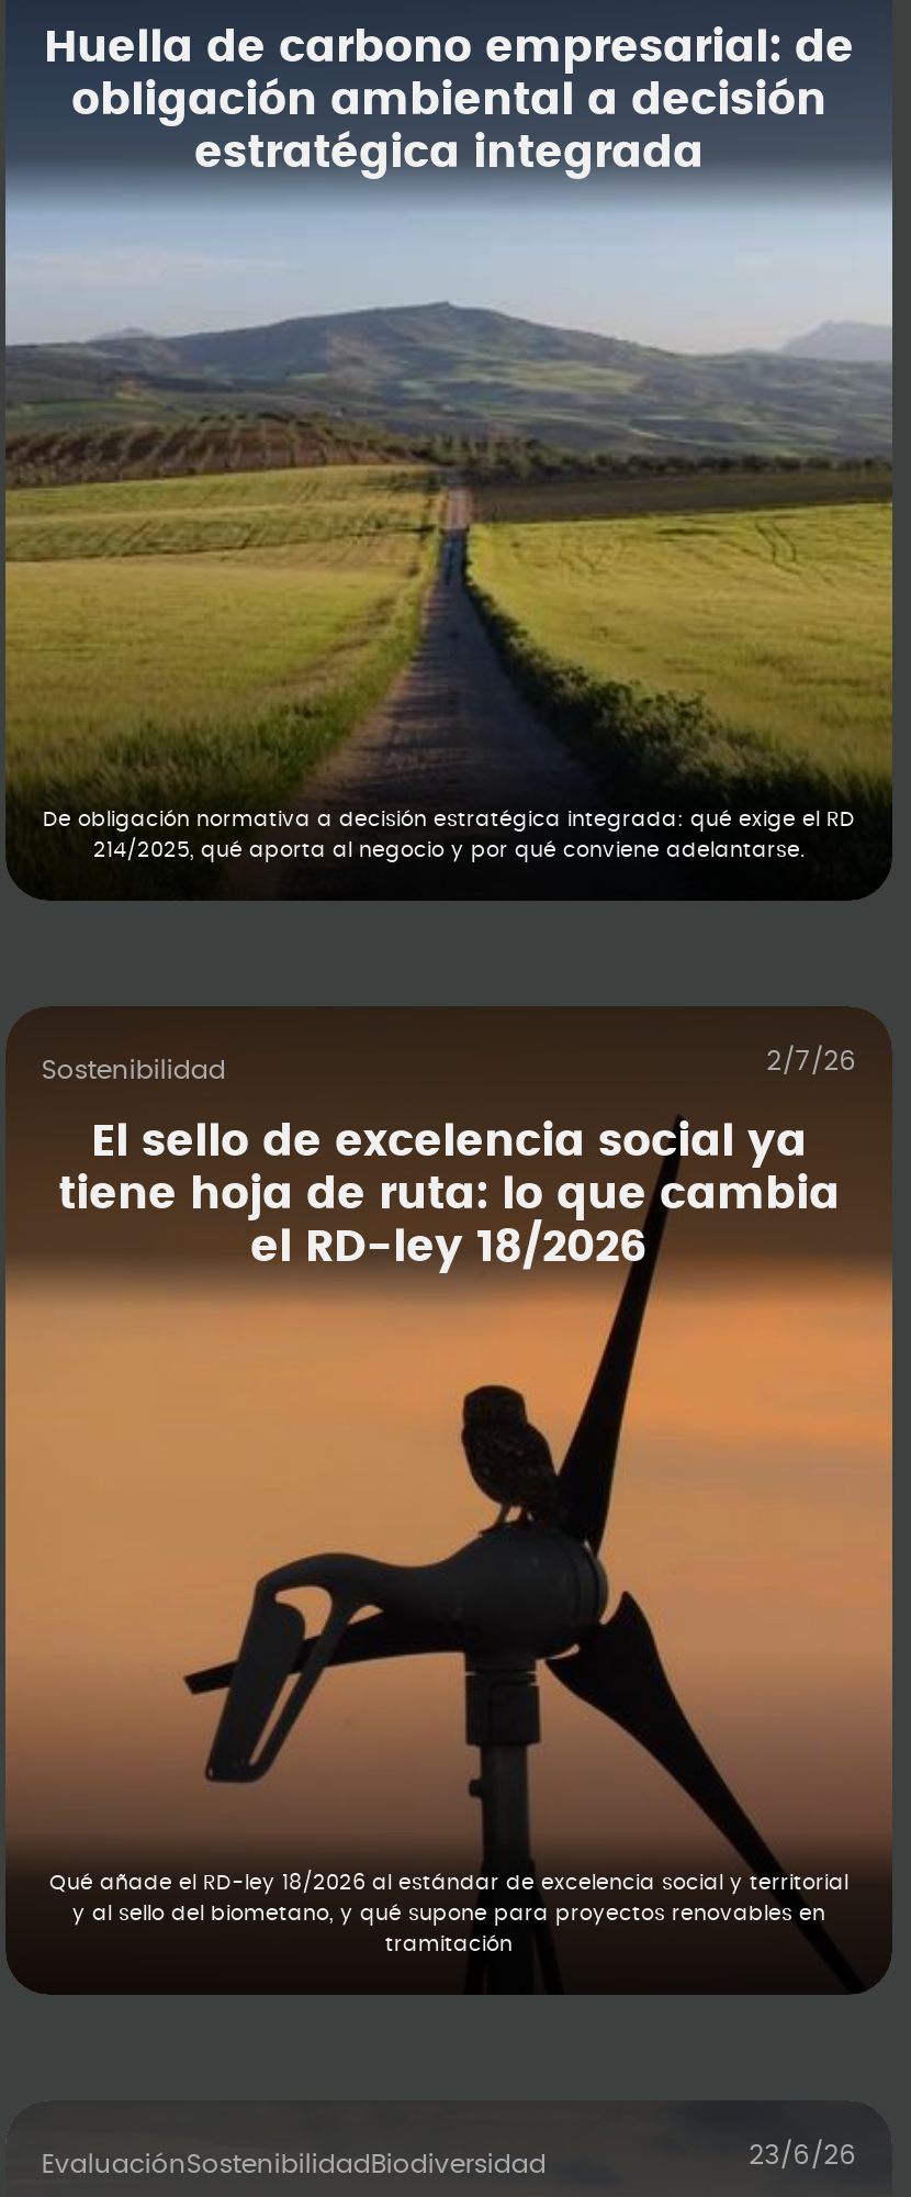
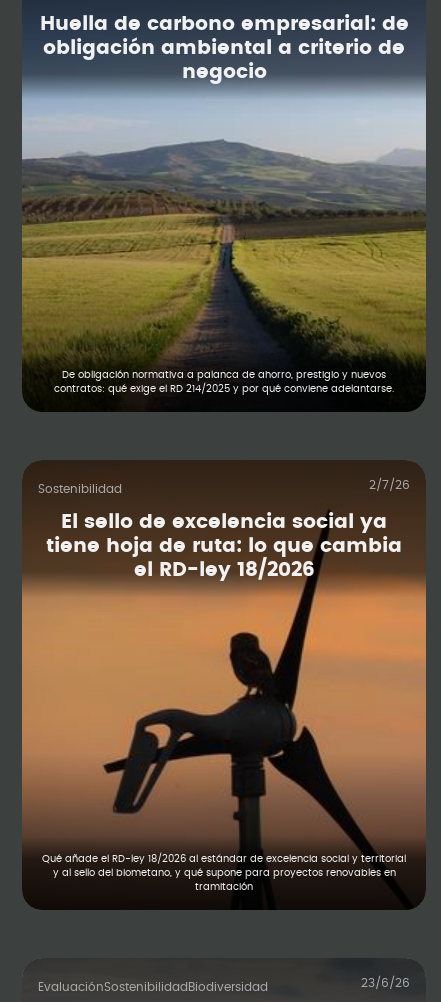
- obligación ambiental a decisión
- estratégica integrada
+ obligación ambiental a criterio de
+ negocio

- De obligación normativa a decisión estratégica integrada: qué exige el RD
- 214/2025, qué aporta al negocio y por qué conviene adelantarse.
+ De obligación normativa a palanca de ahorro, prestigio y nuevos
+ contratos: qué exige el RD 214/2025 y por qué conviene adelantarse.
